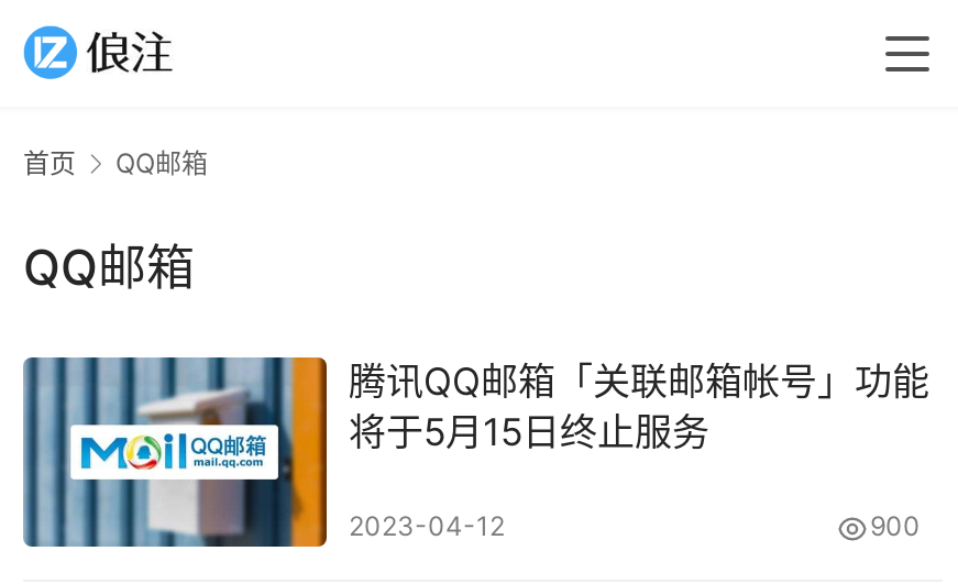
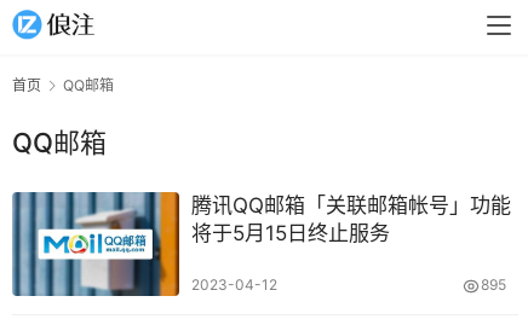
- 900
+ 895
